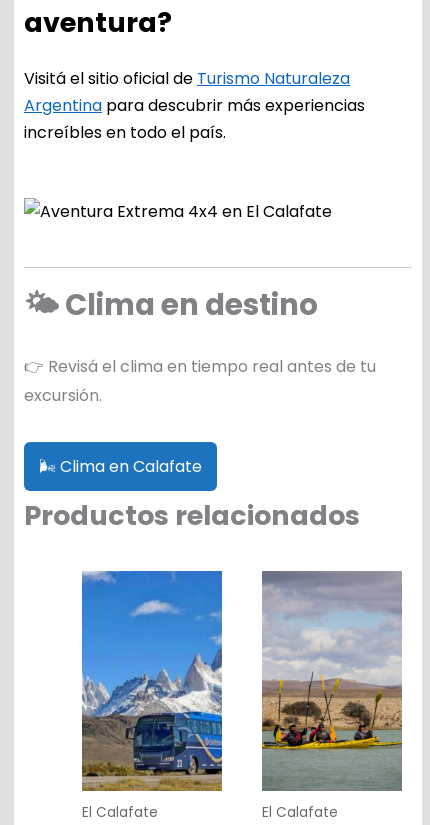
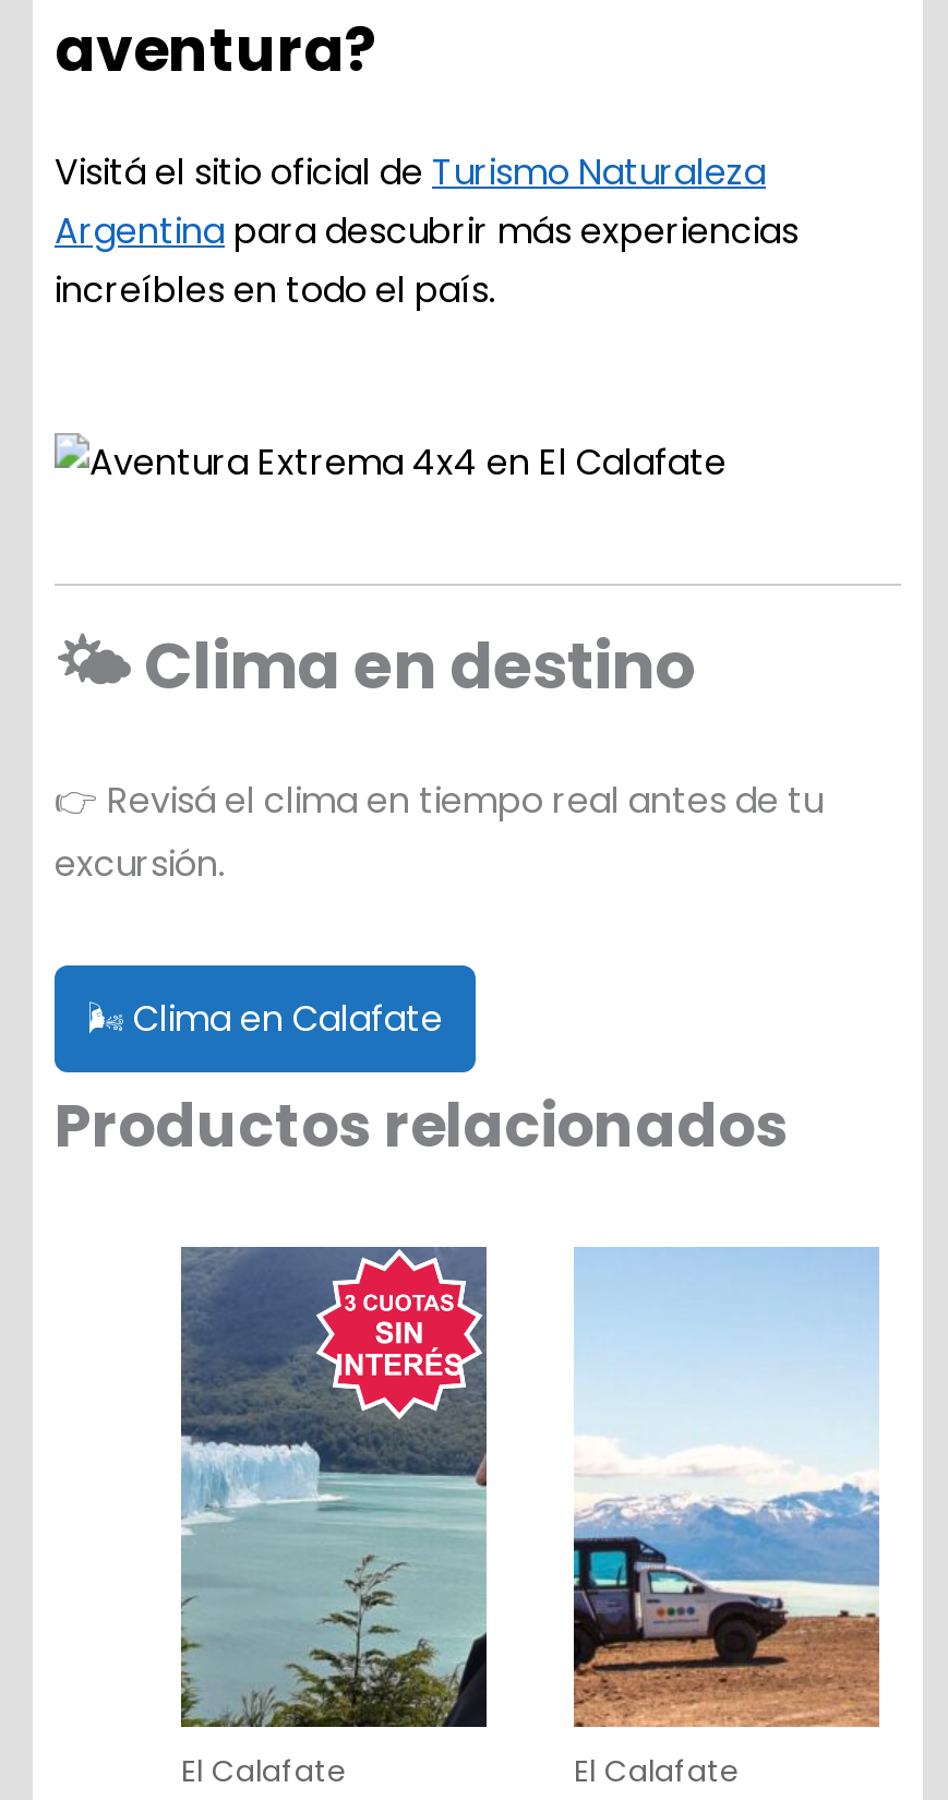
- [image]
+ [image]

- [image]
+ [image]
